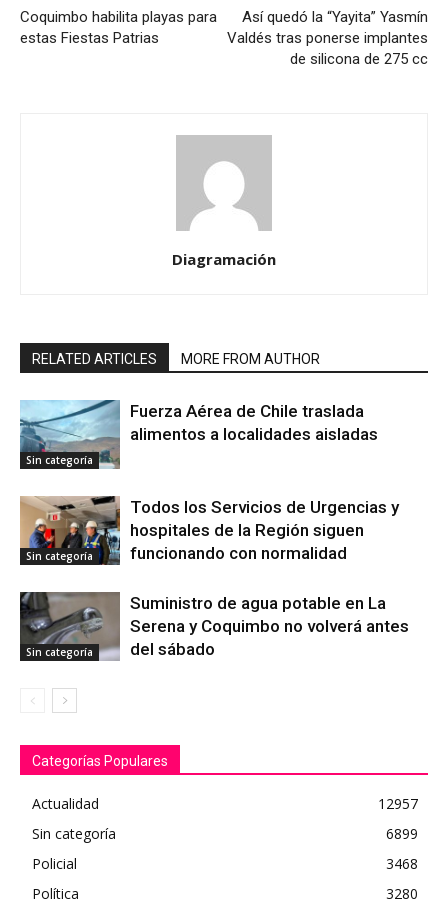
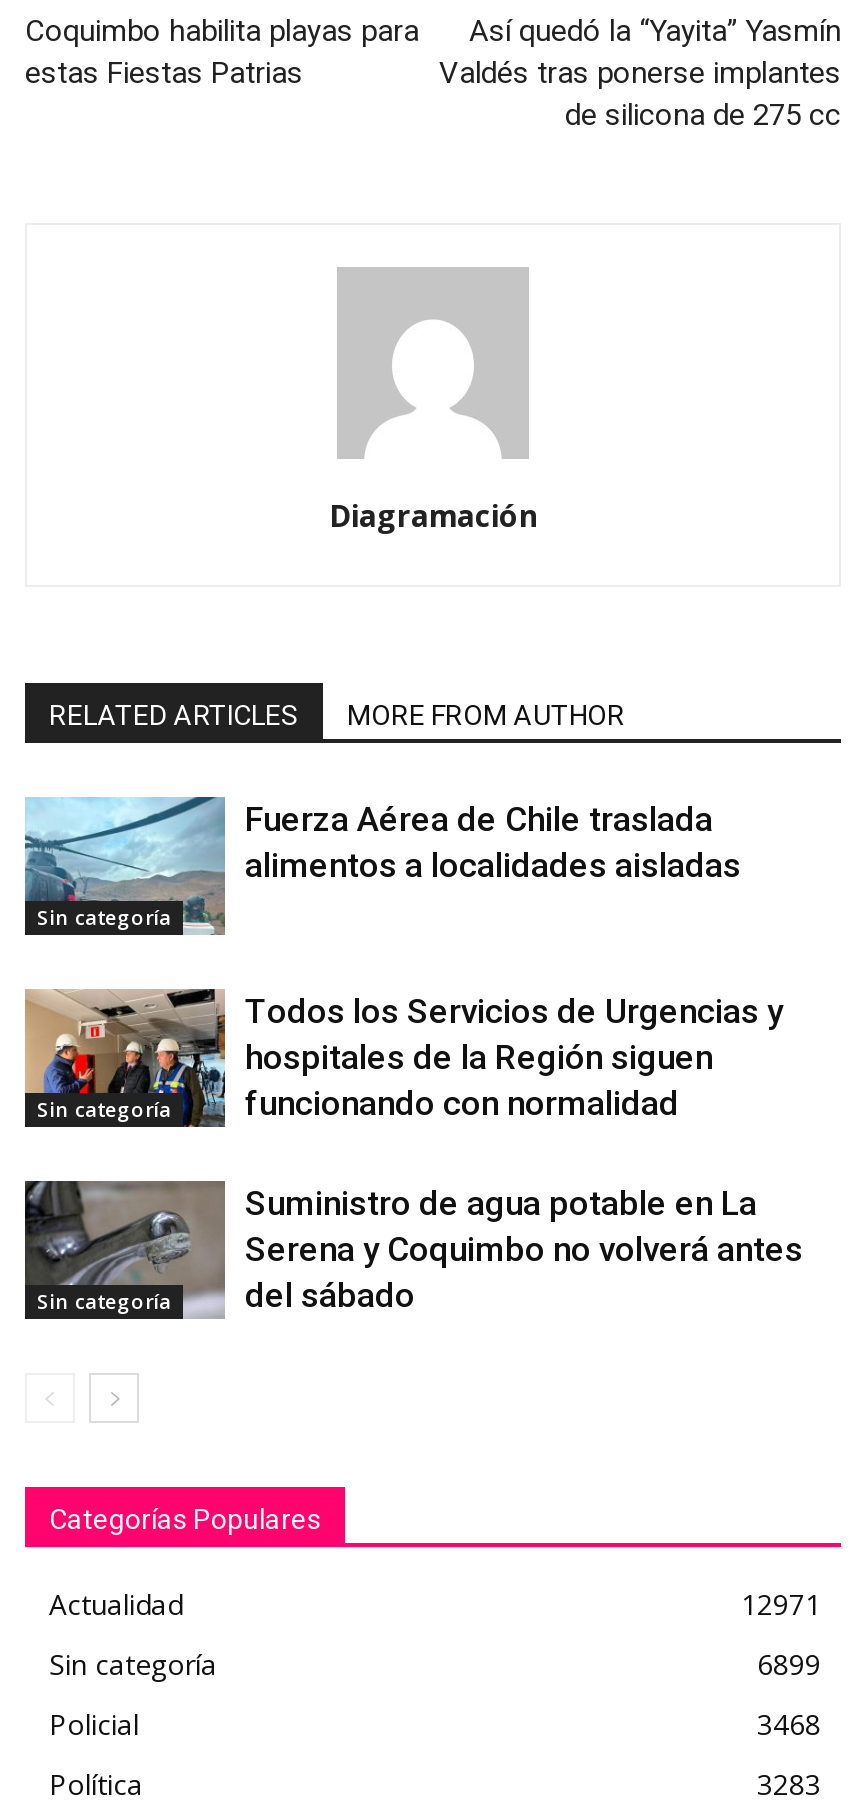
- 12957
+ 12971

- 3280
+ 3283
